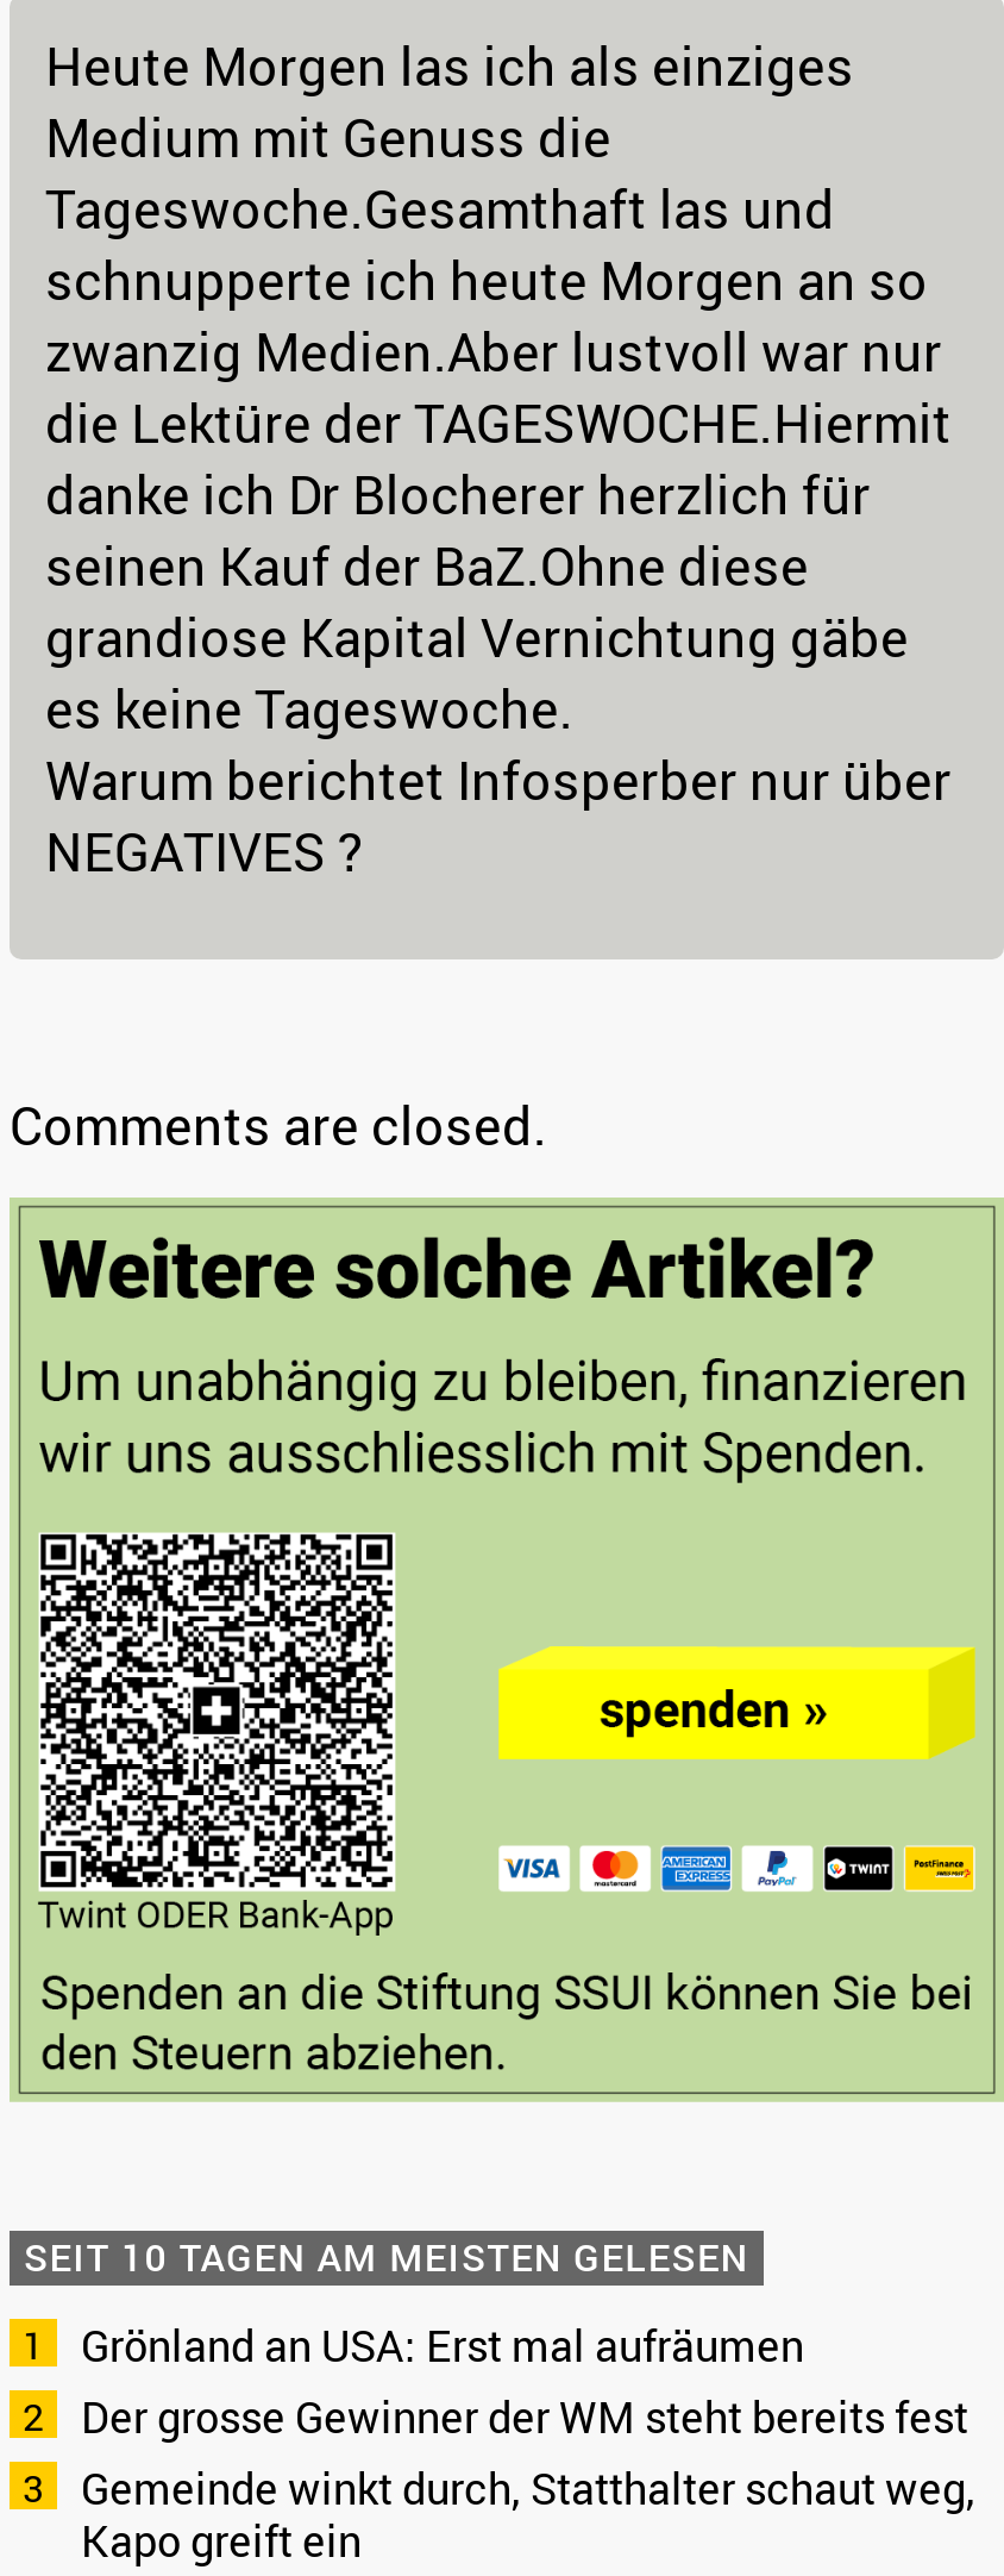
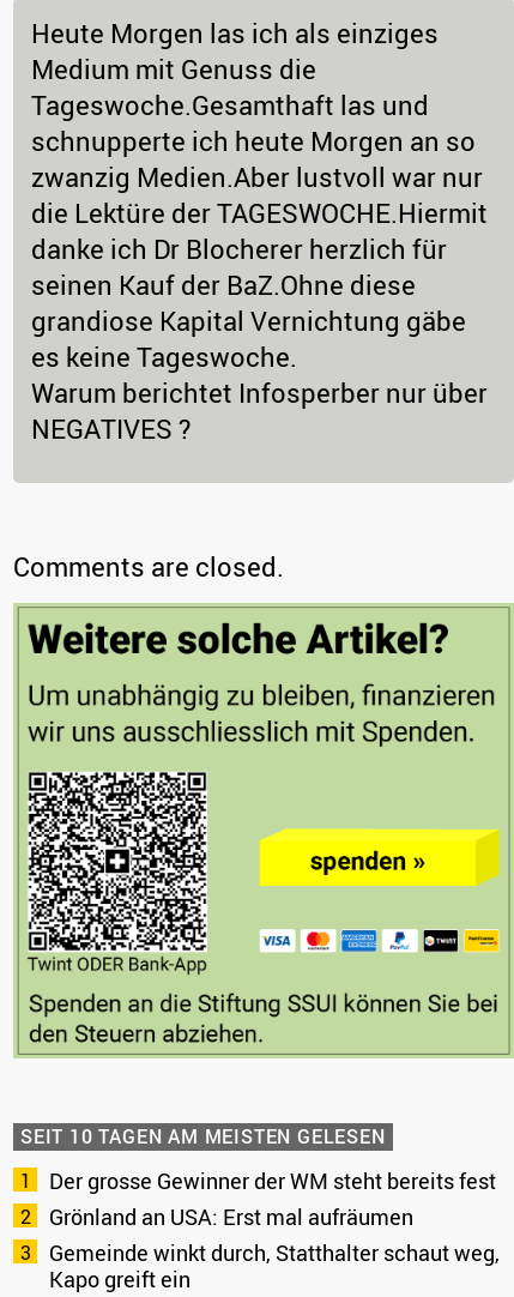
moved down: Grönland an USA: Erst mal aufräumen

moved up: Der grosse Gewinner der WM steht bereits fest
